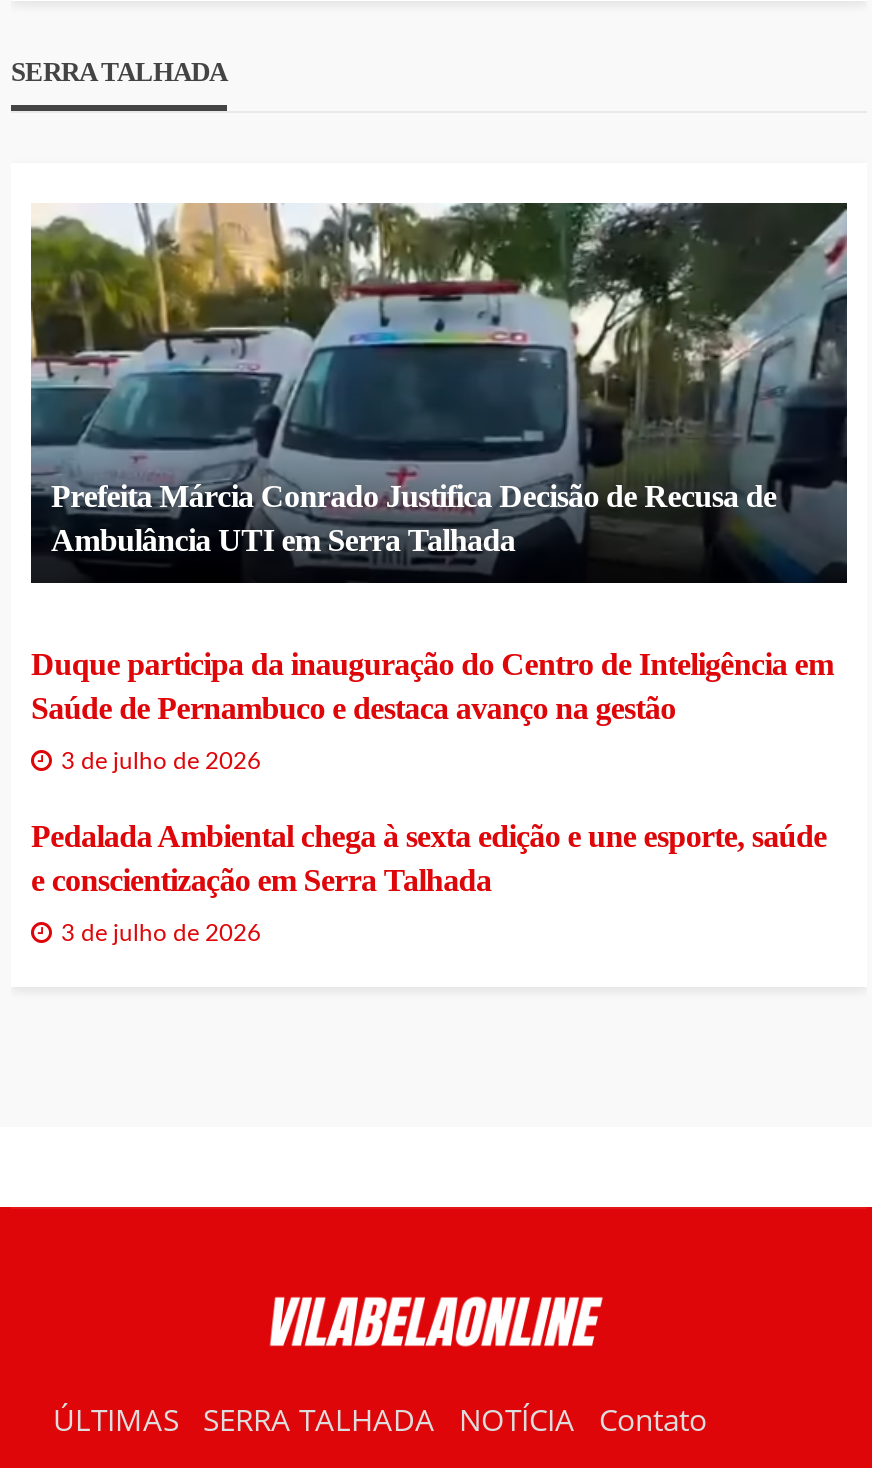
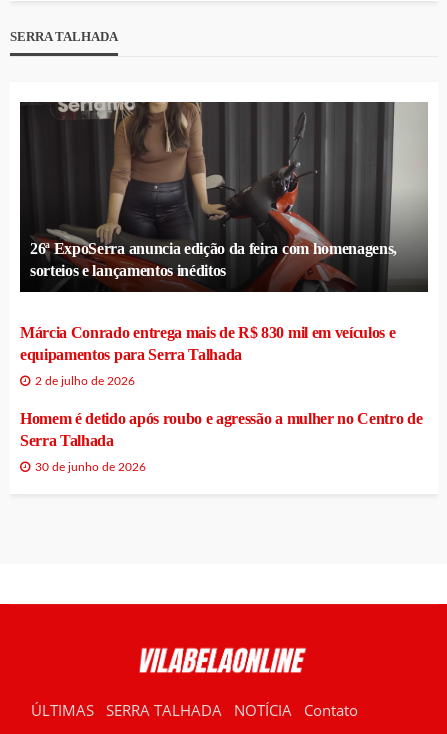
- [image]
- Prefeita Márcia Conrado Justifica Decisão de Recusa de
- Ambulância UTI em Serra Talhada
+ [image]
+ 26ª ExpoSerra anuncia edição da feira com homenagens,
+ sorteios e lançamentos inéditos

- Duque participa da inauguração do Centro de Inteligência em
- Saúde de Pernambuco e destaca avanço na gestão
+ Márcia Conrado entrega mais de R$ 830 mil em veículos e
+ equipamentos para Serra Talhada

- 3 de julho de 2026
+ 2 de julho de 2026

- Pedalada Ambiental chega à sexta edição e une esporte, saúde
- e conscientização em Serra Talhada
+ Homem é detido após roubo e agressão a mulher no Centro de
+ Serra Talhada

- 3 de julho de 2026
+ 30 de junho de 2026
